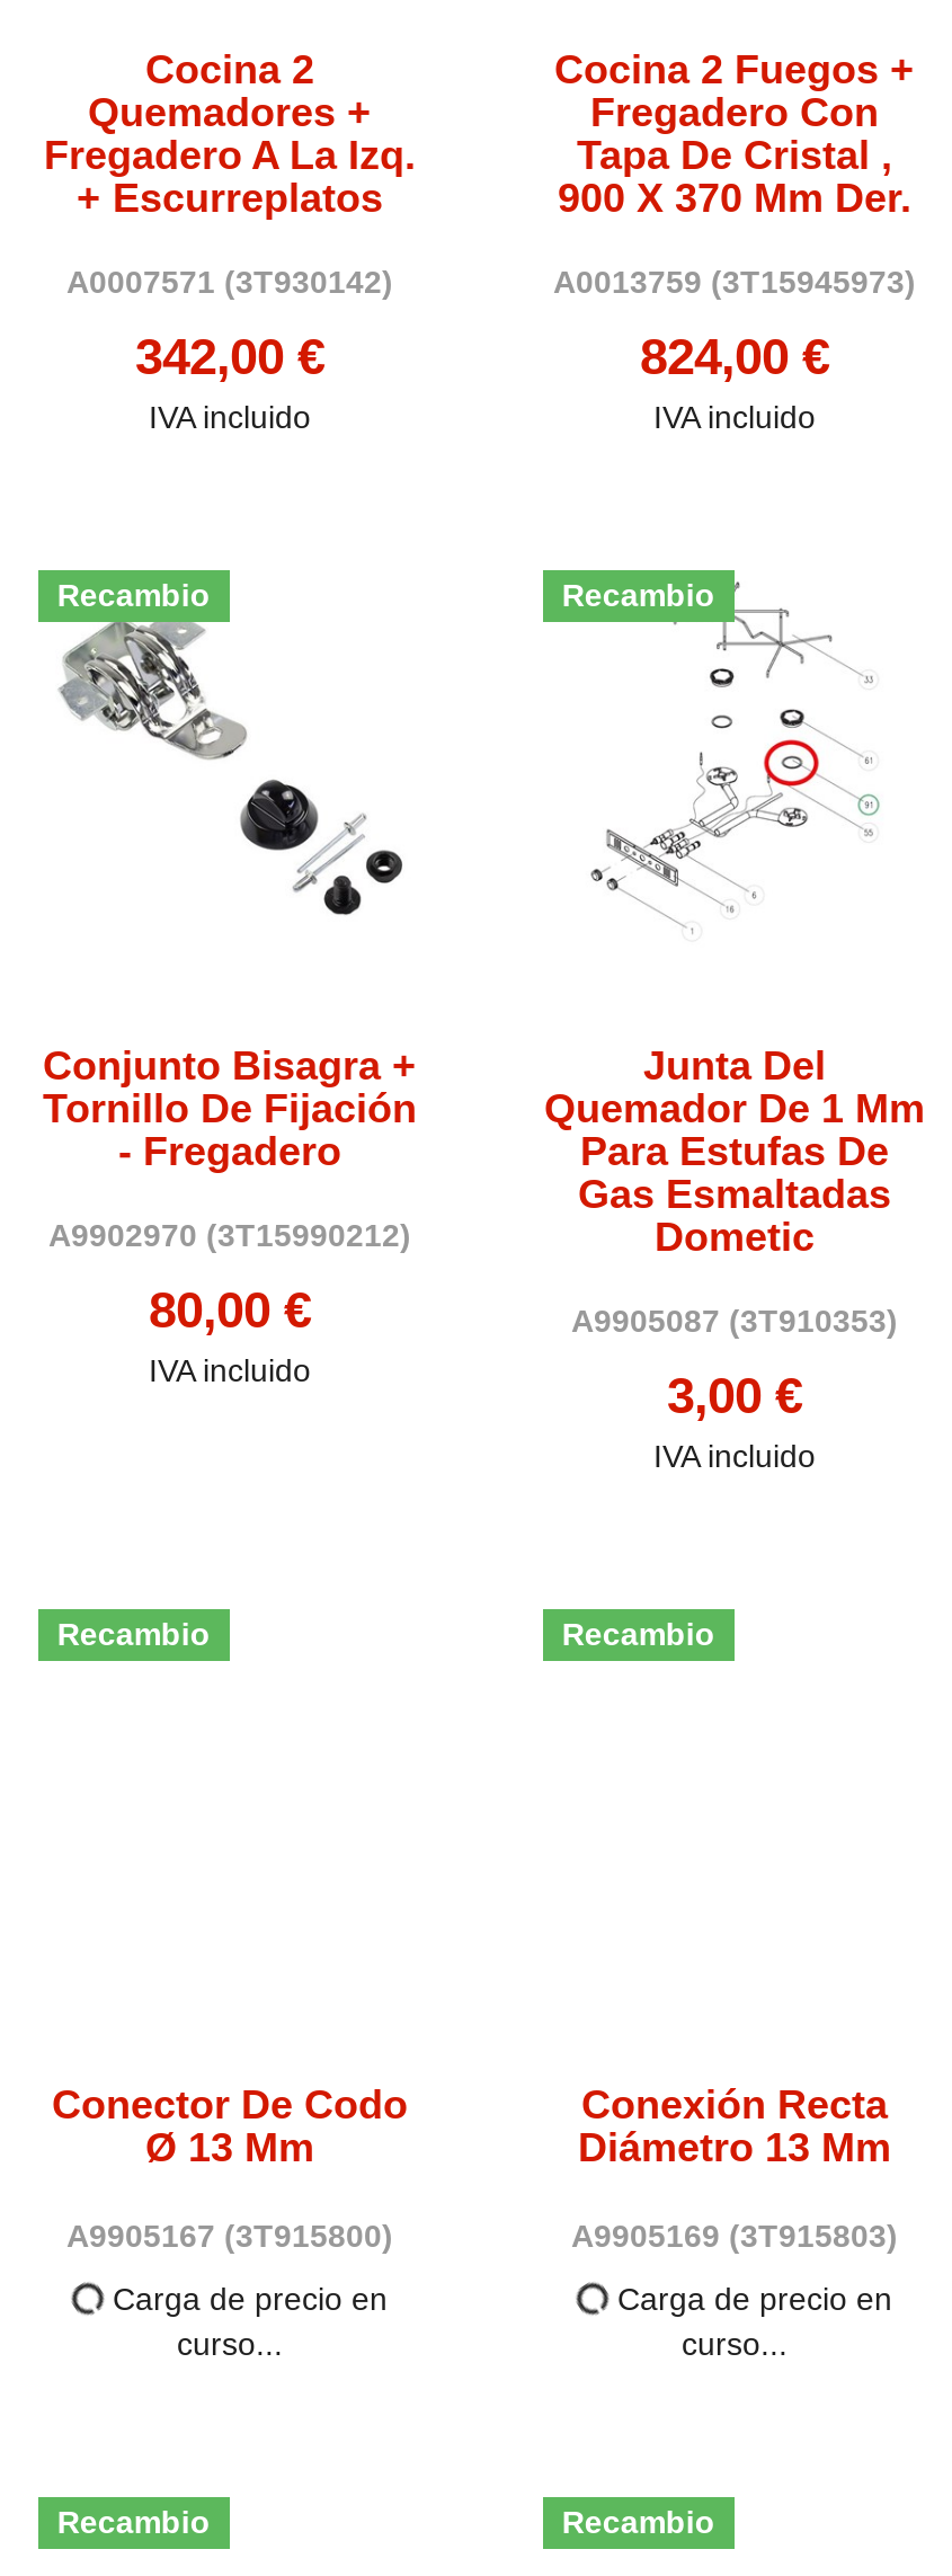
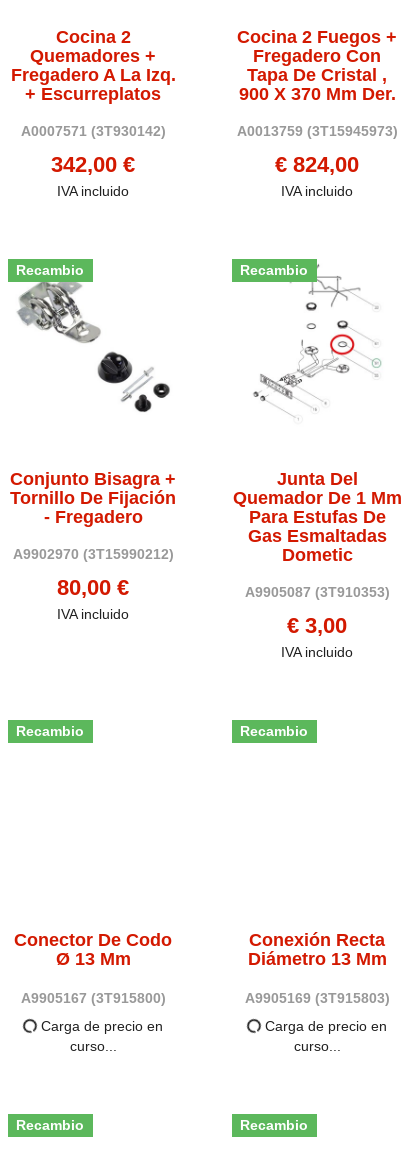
- 824,00 €
+ € 824,00

- 3,00 €
+ € 3,00
